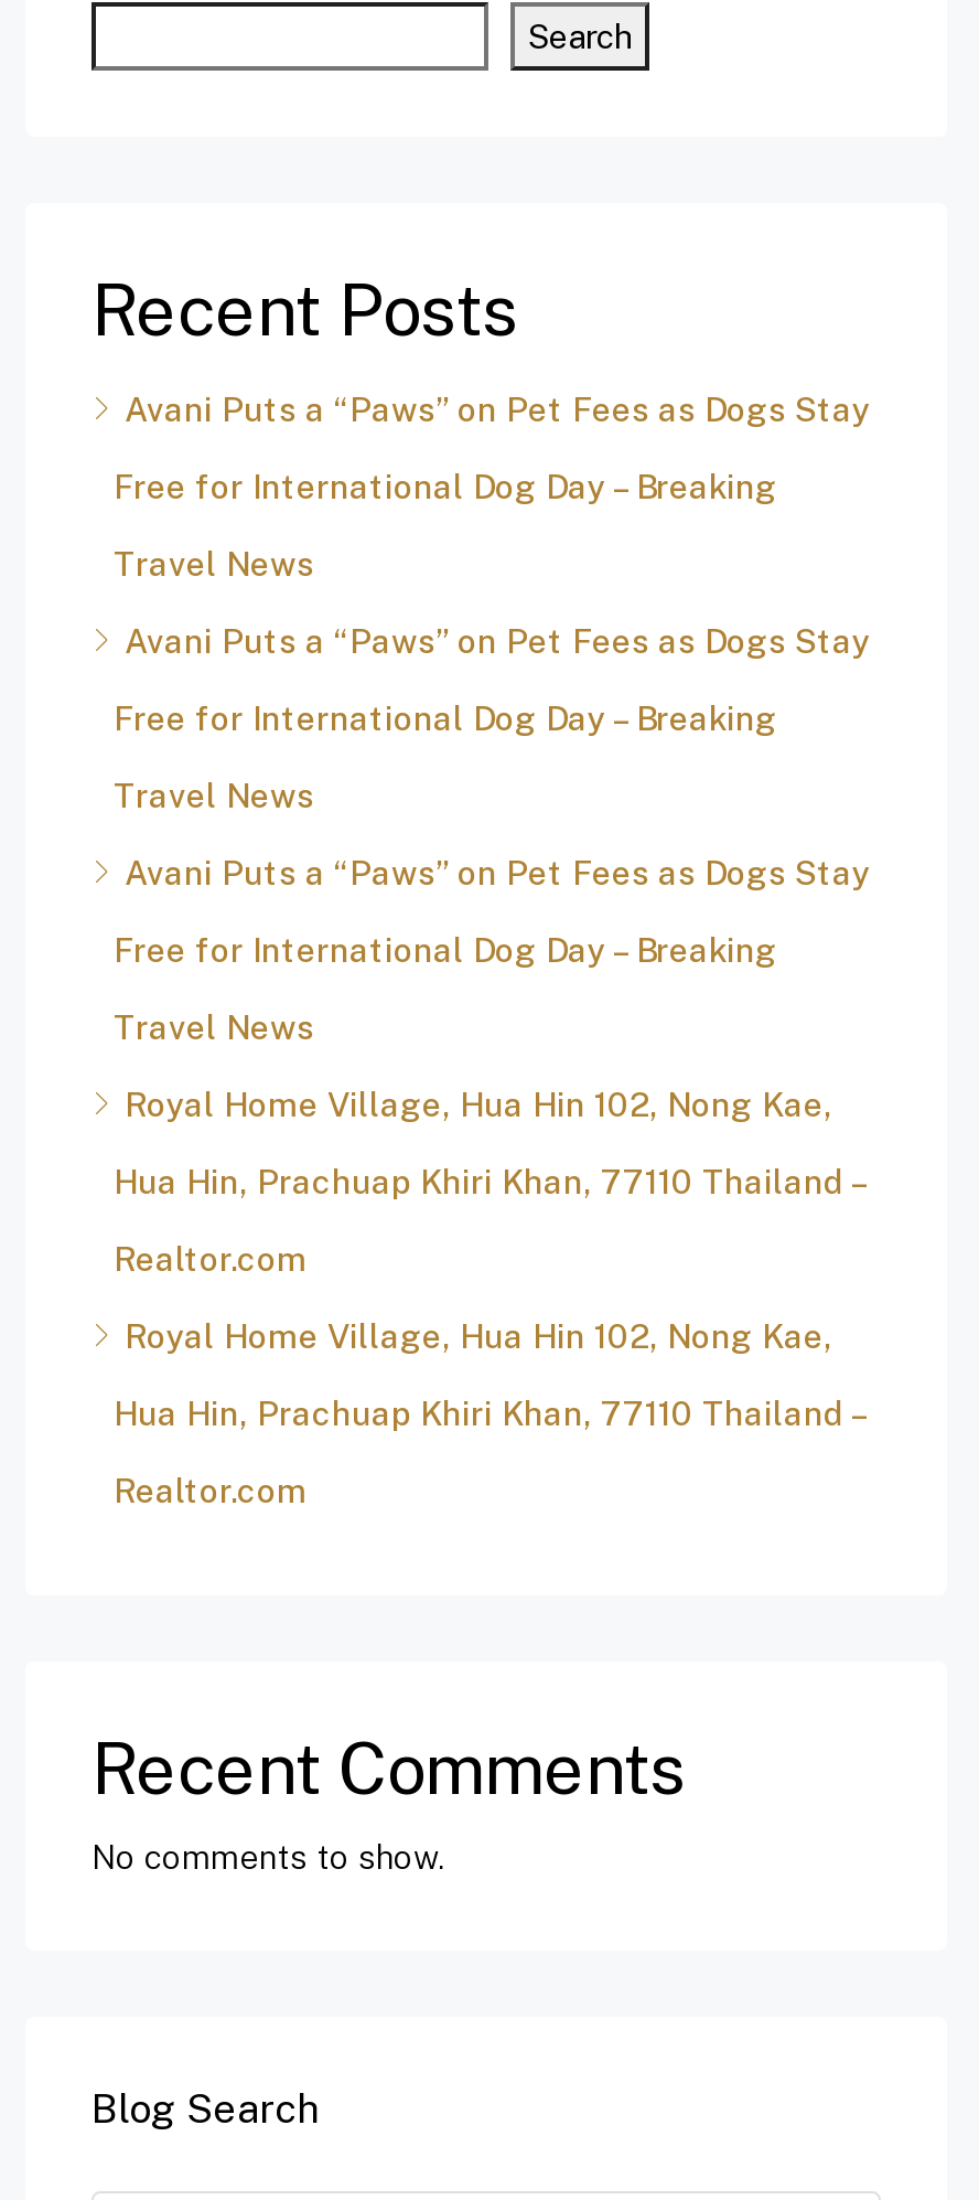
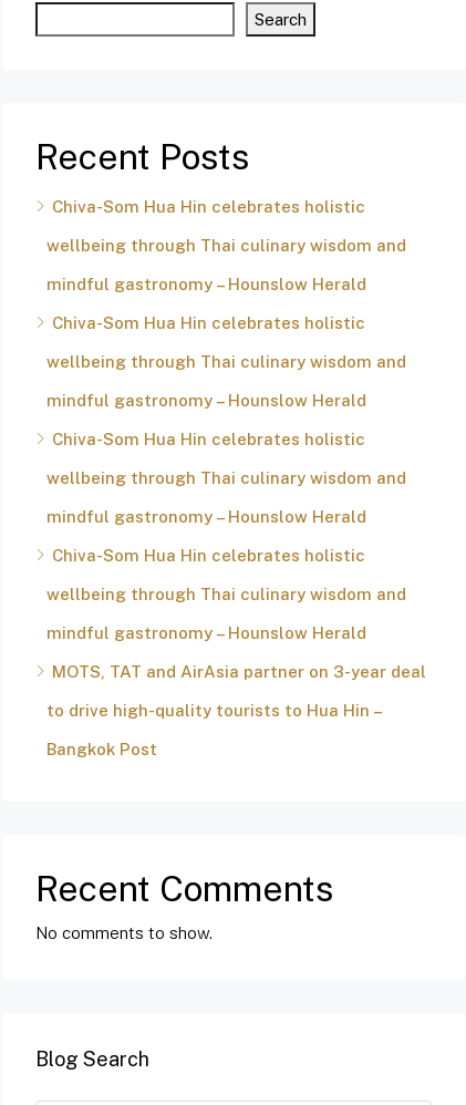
- Avani Puts a “Paws” on Pet Fees as Dogs Stay
+ Chiva-Som Hua Hin celebrates holistic

- Free for International Dog Day – Breaking
+ wellbeing through Thai culinary wisdom and

- Travel News
+ mindful gastronomy – Hounslow Herald

- Avani Puts a “Paws” on Pet Fees as Dogs Stay
+ Chiva-Som Hua Hin celebrates holistic

- Free for International Dog Day – Breaking
+ wellbeing through Thai culinary wisdom and

- Travel News
+ mindful gastronomy – Hounslow Herald

- Avani Puts a “Paws” on Pet Fees as Dogs Stay
+ Chiva-Som Hua Hin celebrates holistic

- Free for International Dog Day – Breaking
+ wellbeing through Thai culinary wisdom and

- Travel News
+ mindful gastronomy – Hounslow Herald

- Royal Home Village, Hua Hin 102, Nong Kae,
+ Chiva-Som Hua Hin celebrates holistic

- Hua Hin, Prachuap Khiri Khan, 77110 Thailand –
+ wellbeing through Thai culinary wisdom and

- Realtor.com
+ mindful gastronomy – Hounslow Herald

- Royal Home Village, Hua Hin 102, Nong Kae,
+ MOTS, TAT and AirAsia partner on 3-year deal

- Hua Hin, Prachuap Khiri Khan, 77110 Thailand –
+ to drive high-quality tourists to Hua Hin –

- Realtor.com
+ Bangkok Post
